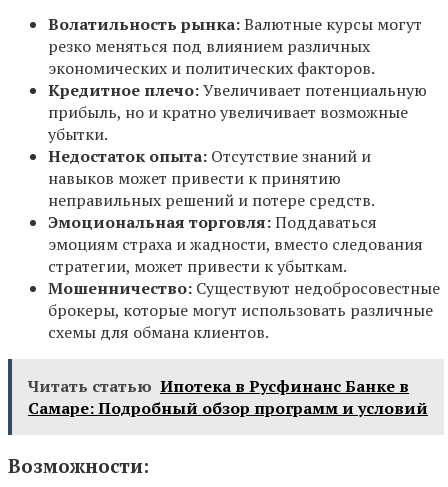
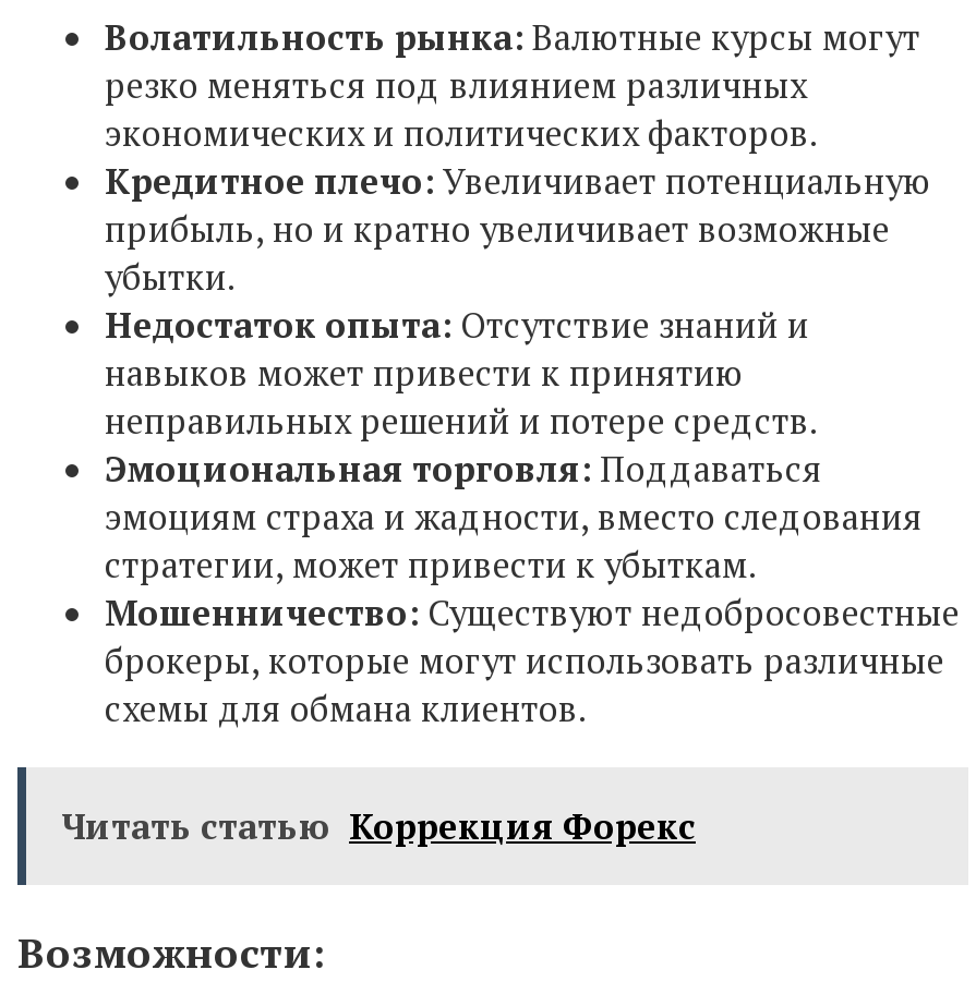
- Читать статью Ипотека в Русфинанс Банке в
- Самаре: Подробный обзор программ и условий
+ Читать статью Коррекция Форекс
